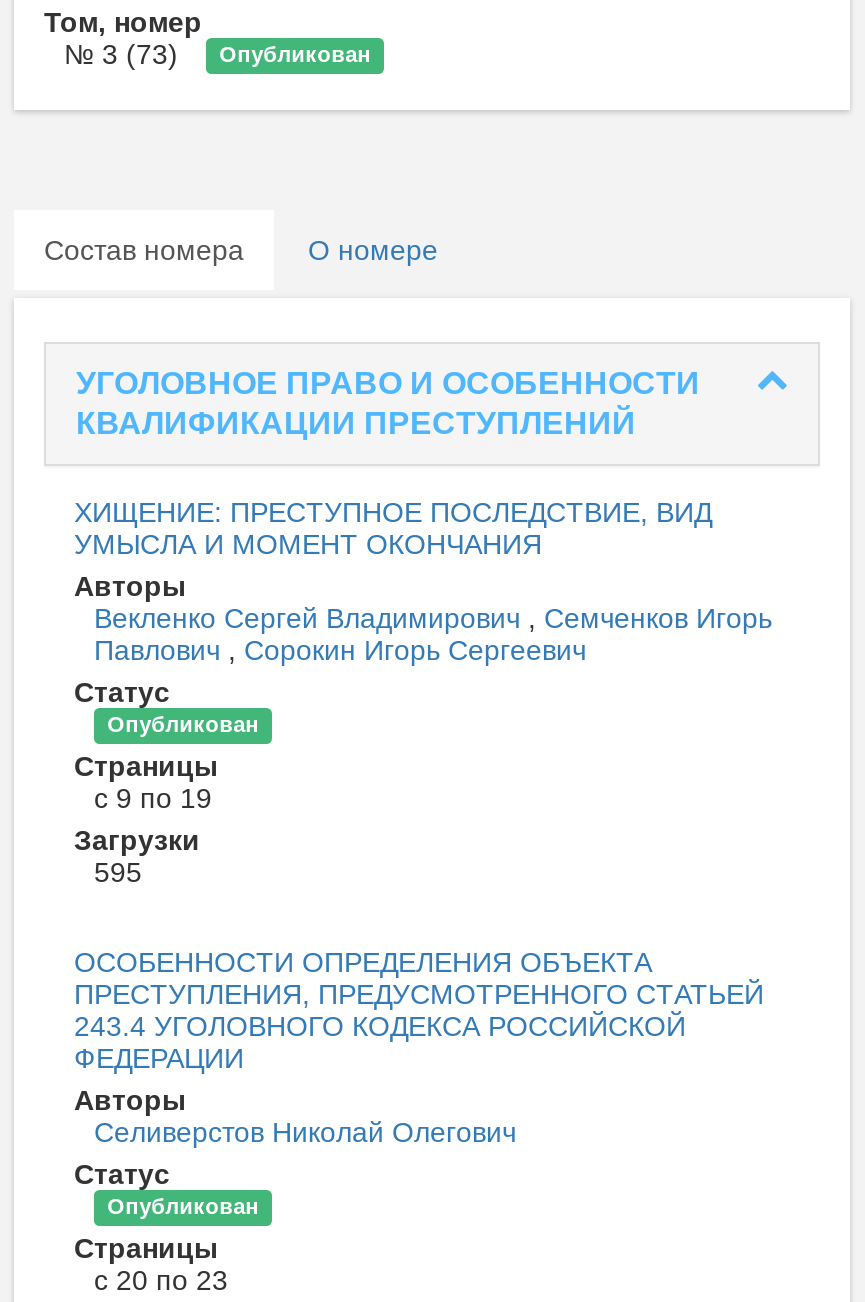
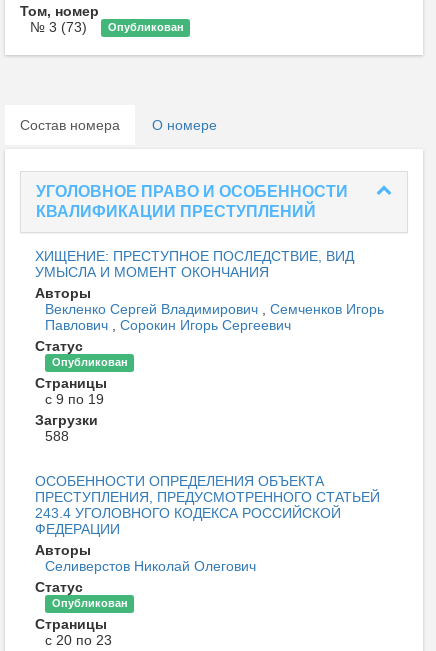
- 595
+ 588
